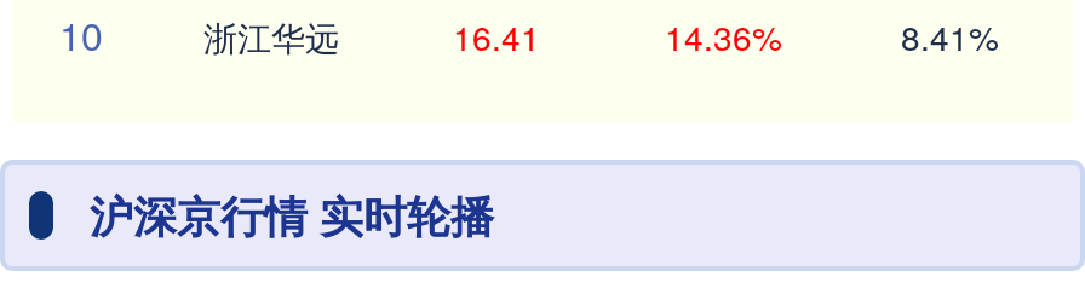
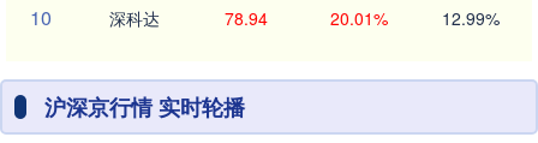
- 浙江华远
- 16.41
- 14.36%
- 8.41%
+ 深科达
+ 78.94
+ 20.01%
+ 12.99%
